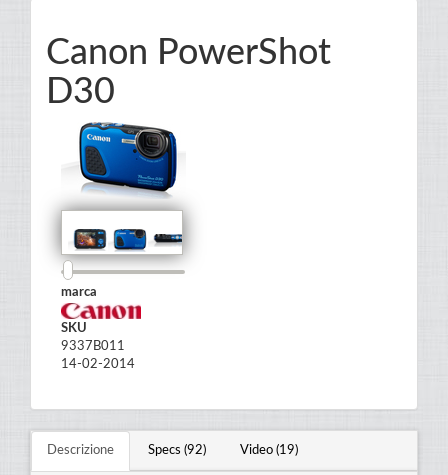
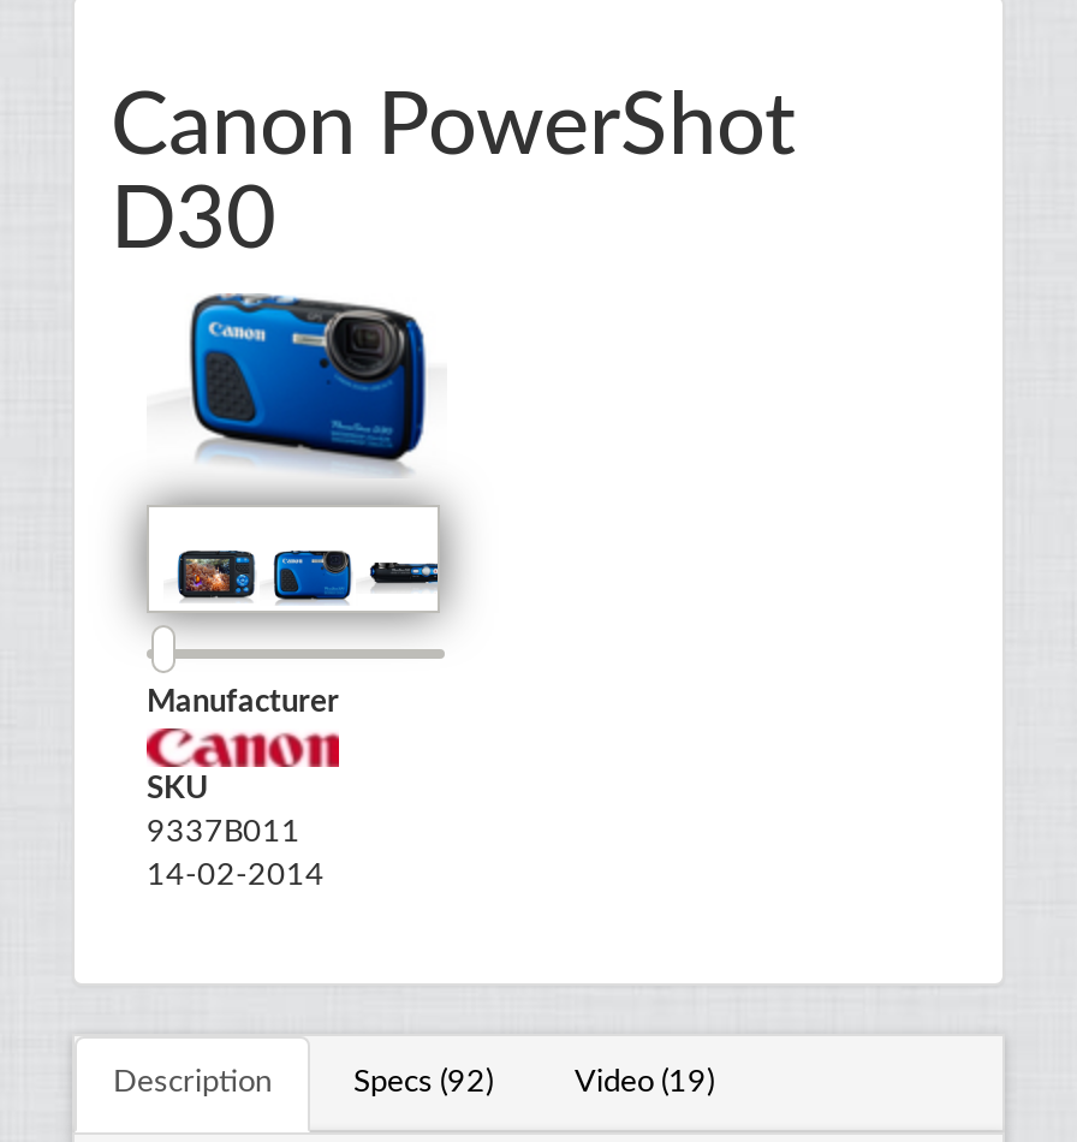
- marca
+ Manufacturer

- Descrizione
+ Description
